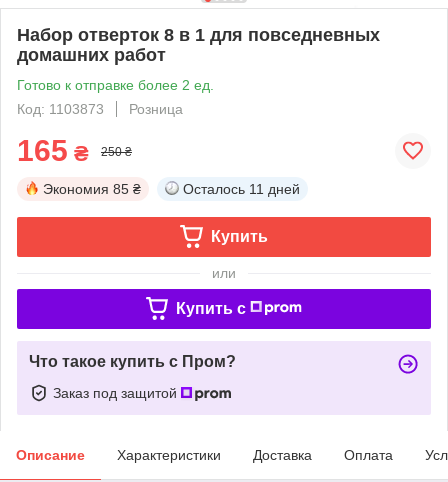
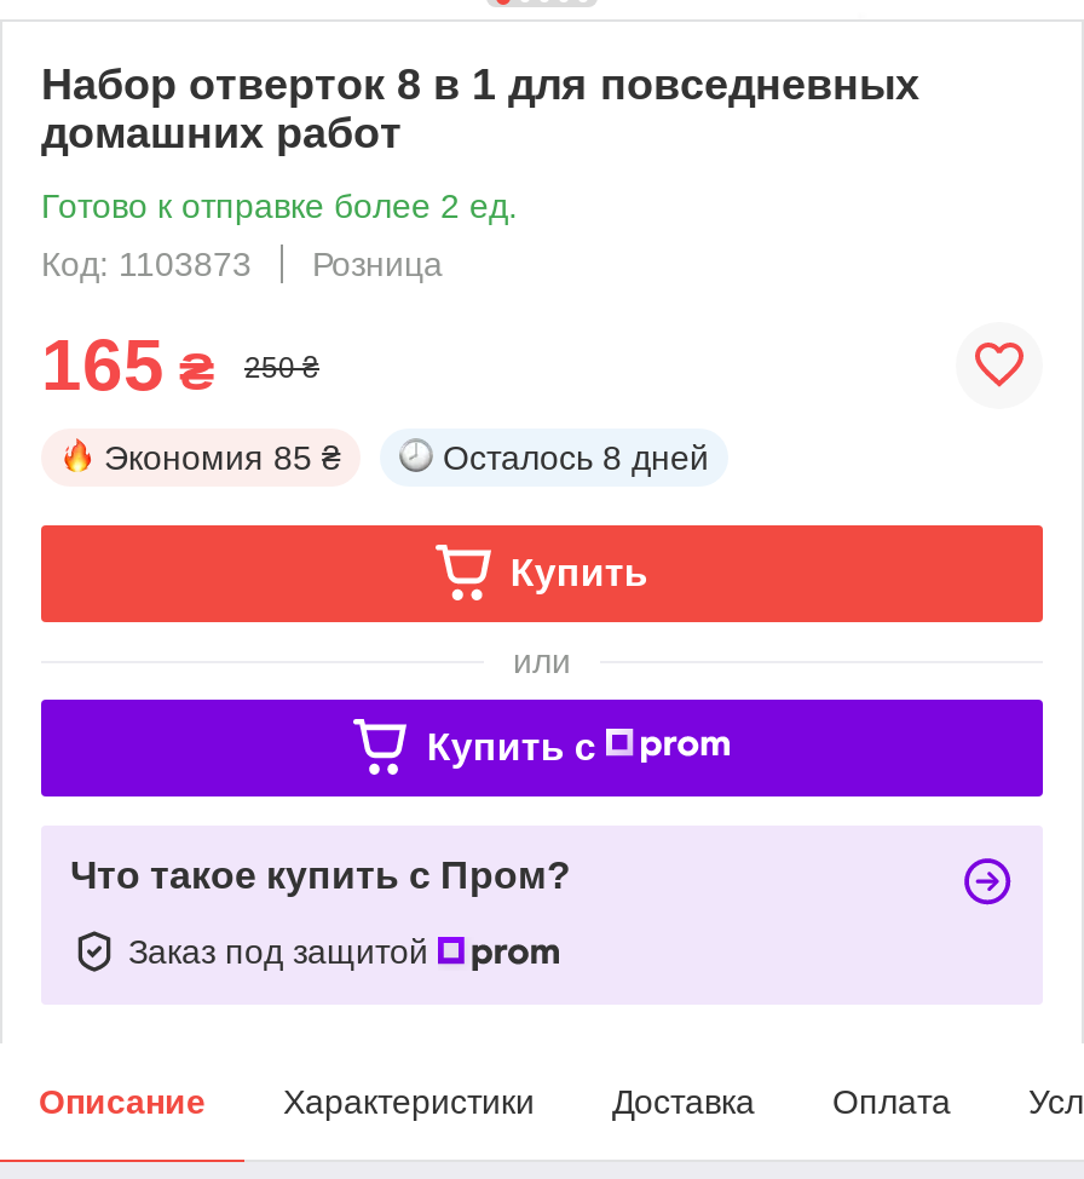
- Осталось 11 дней
+ Осталось 8 дней
